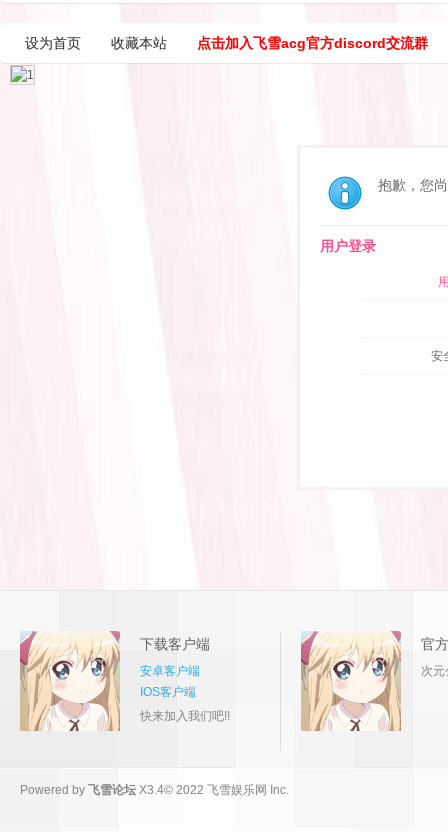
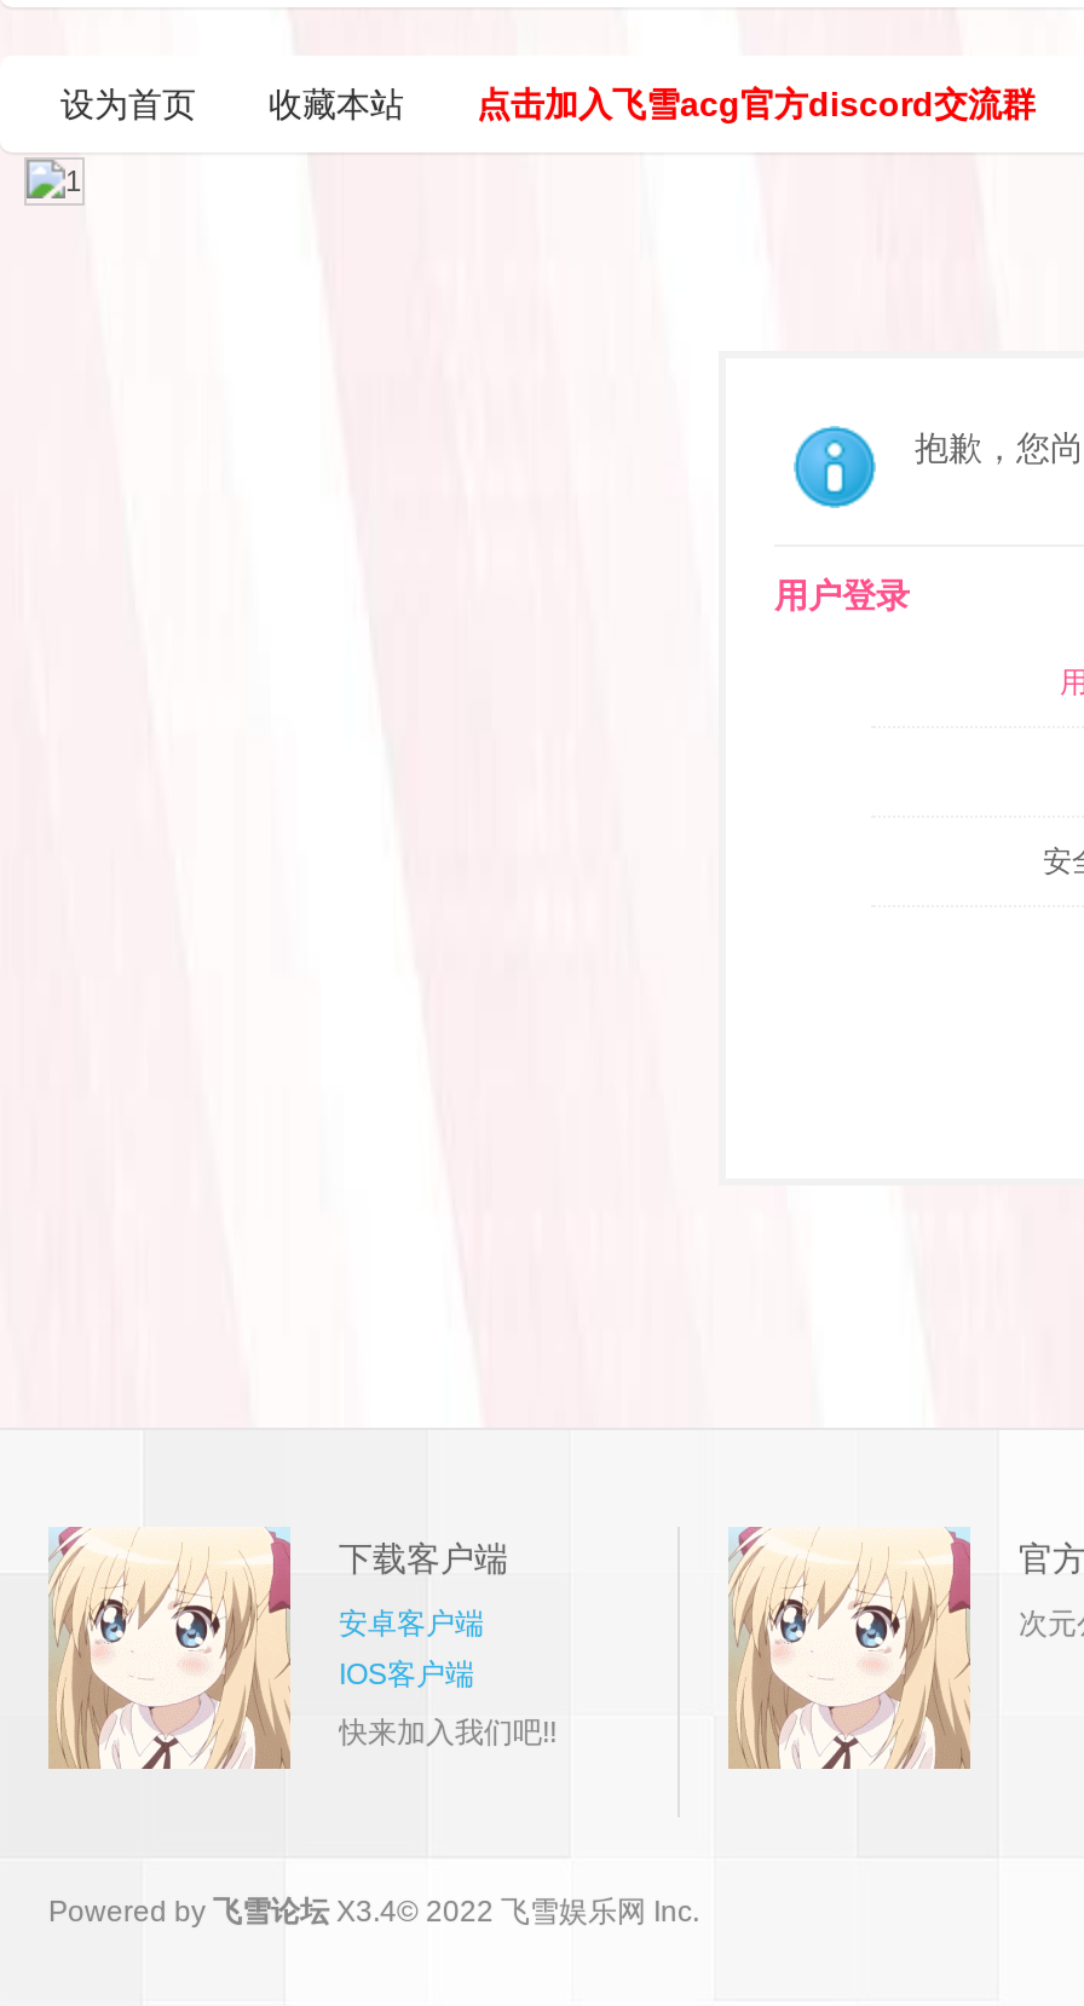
- [image]
+ [image]

- [image]
+ [image]
